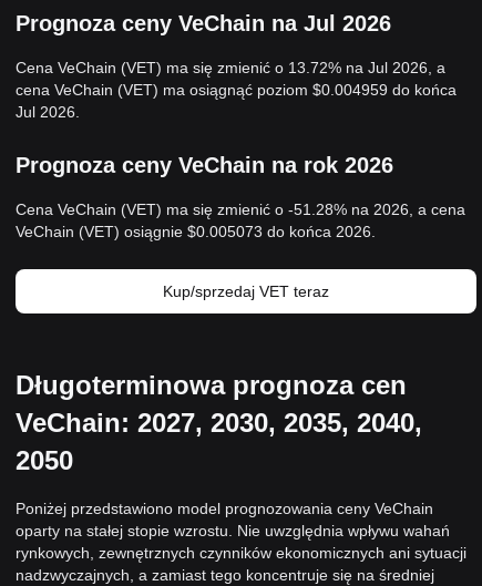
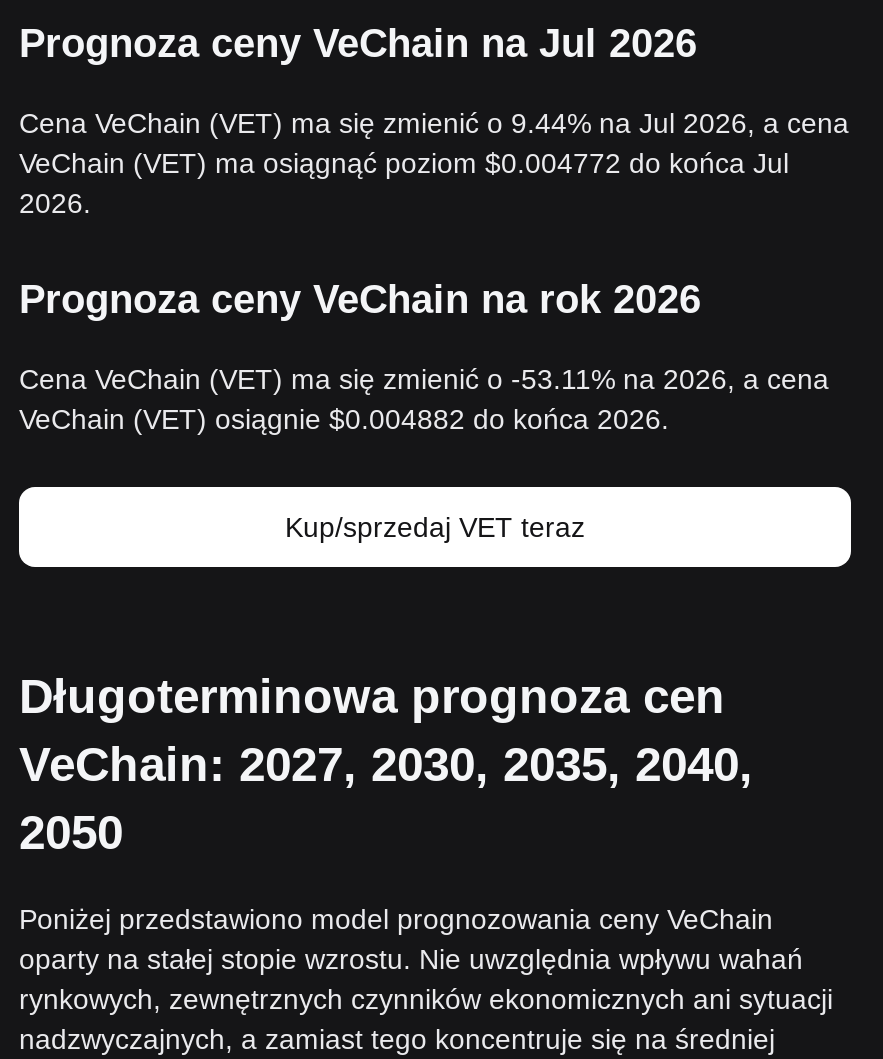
- Cena VeChain (VET) ma się zmienić o 13.72% na Jul 2026, a
- cena VeChain (VET) ma osiągnąć poziom $0.004959 do końca
- Jul 2026.
+ Cena VeChain (VET) ma się zmienić o 9.44% na Jul 2026, a cena
+ VeChain (VET) ma osiągnąć poziom $0.004772 do końca Jul
+ 2026.

- Cena VeChain (VET) ma się zmienić o -51.28% na 2026, a cena
+ Cena VeChain (VET) ma się zmienić o -53.11% na 2026, a cena

- VeChain (VET) osiągnie $0.005073 do końca 2026.
+ VeChain (VET) osiągnie $0.004882 do końca 2026.
